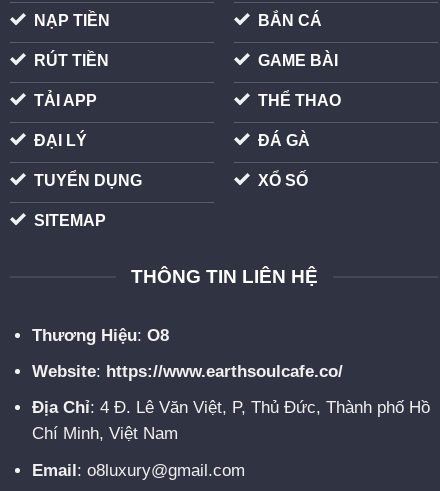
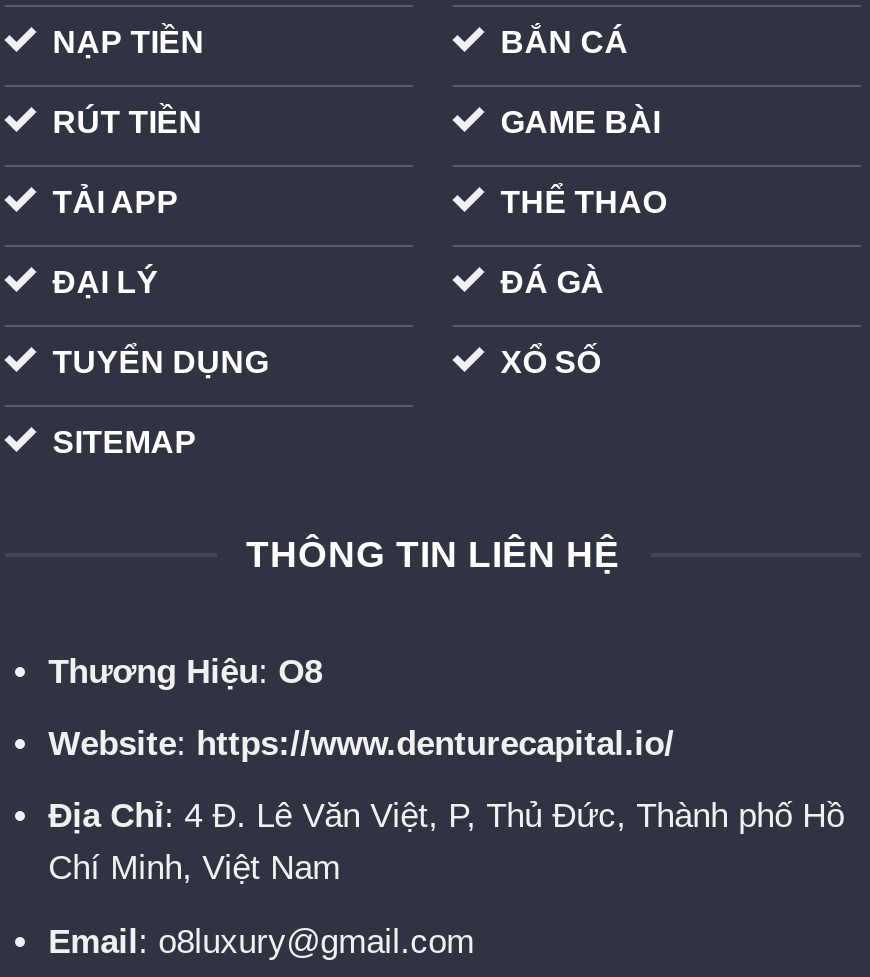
- Website: https://www.earthsoulcafe.co/
+ Website: https://www.denturecapital.io/
